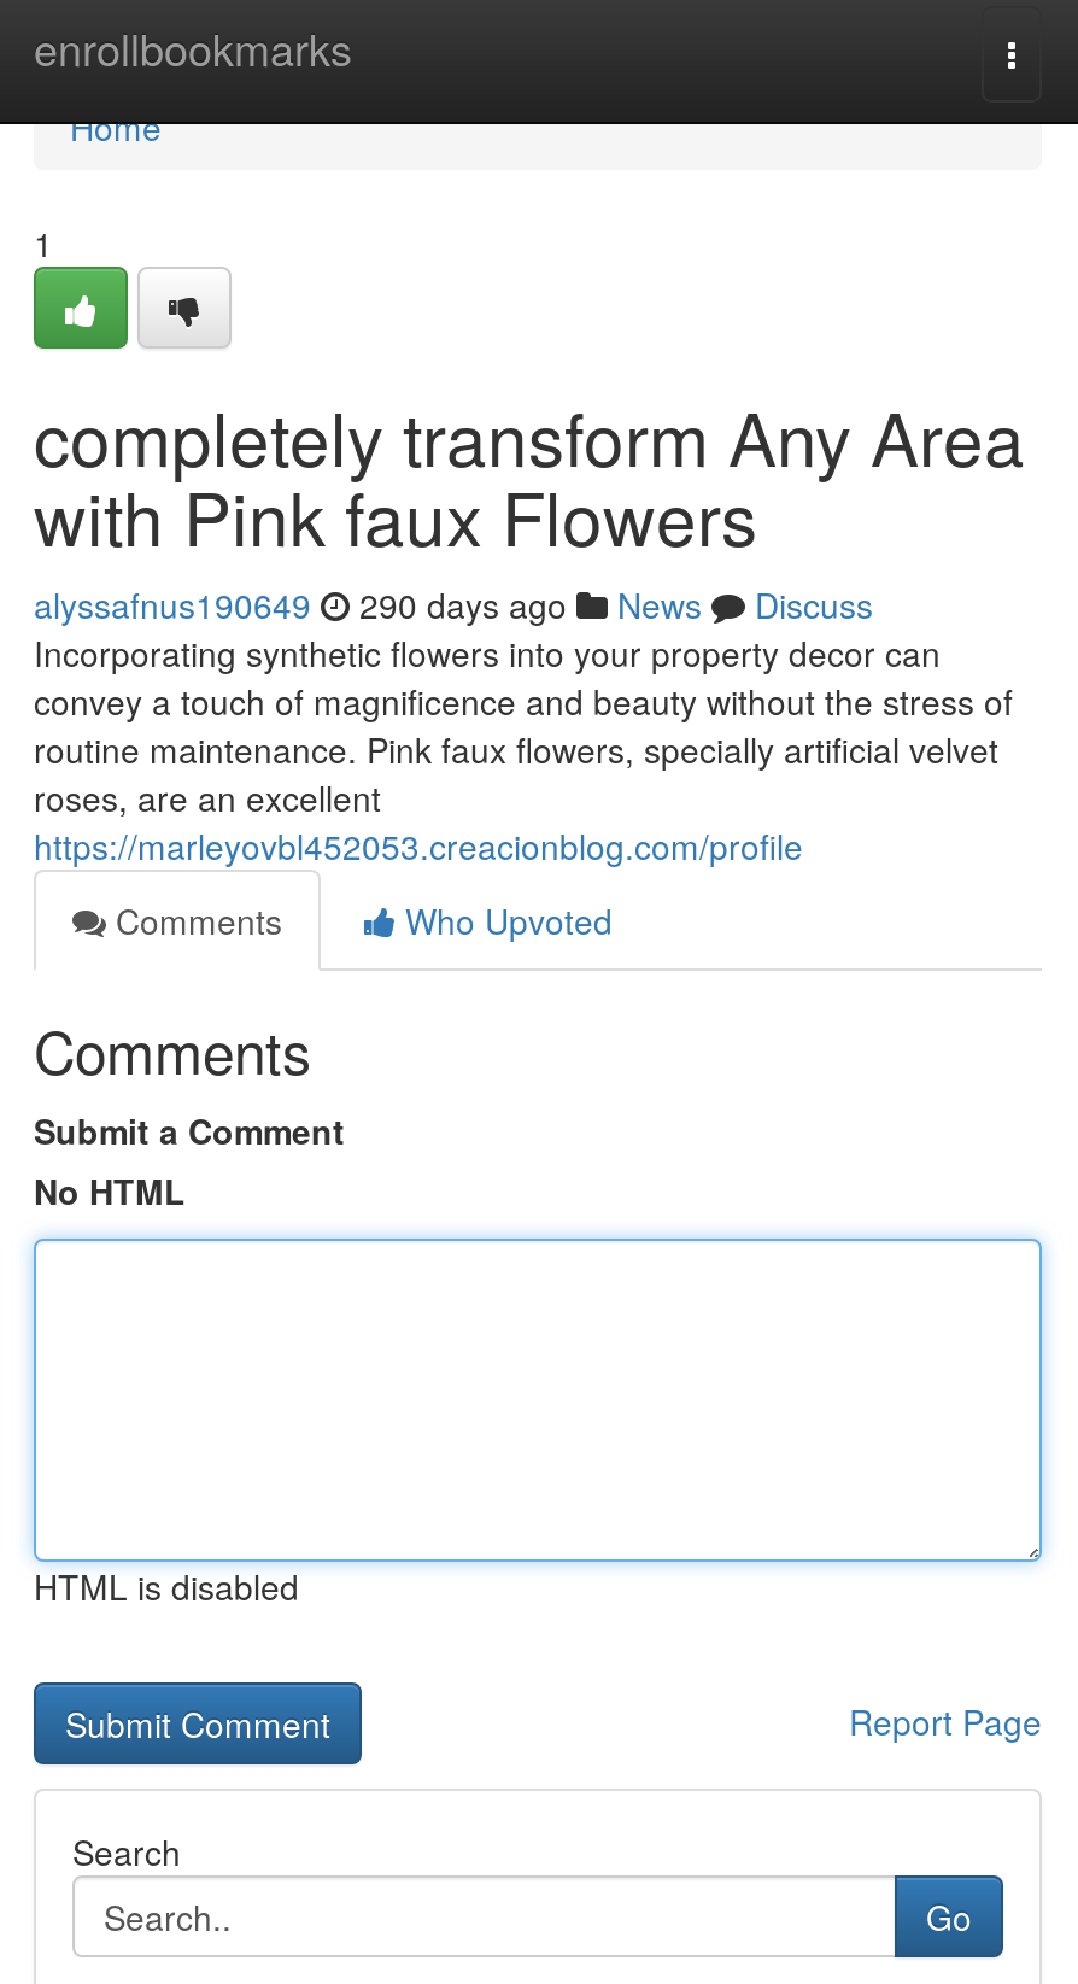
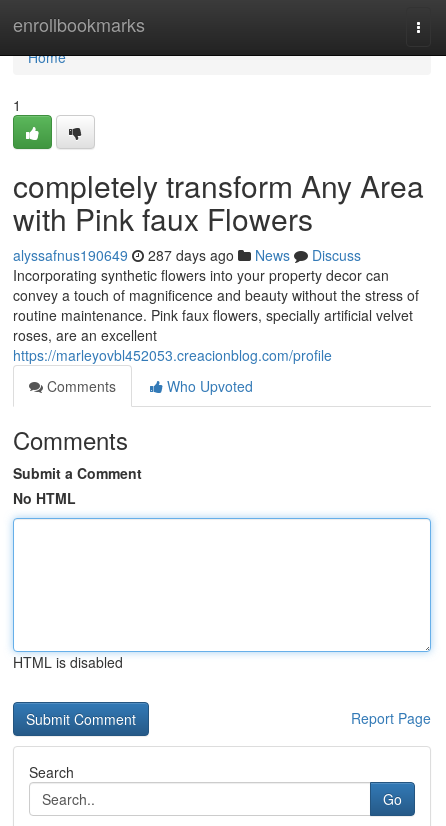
- alyssafnus190649 290 days ago News Discuss
+ alyssafnus190649 287 days ago News Discuss
